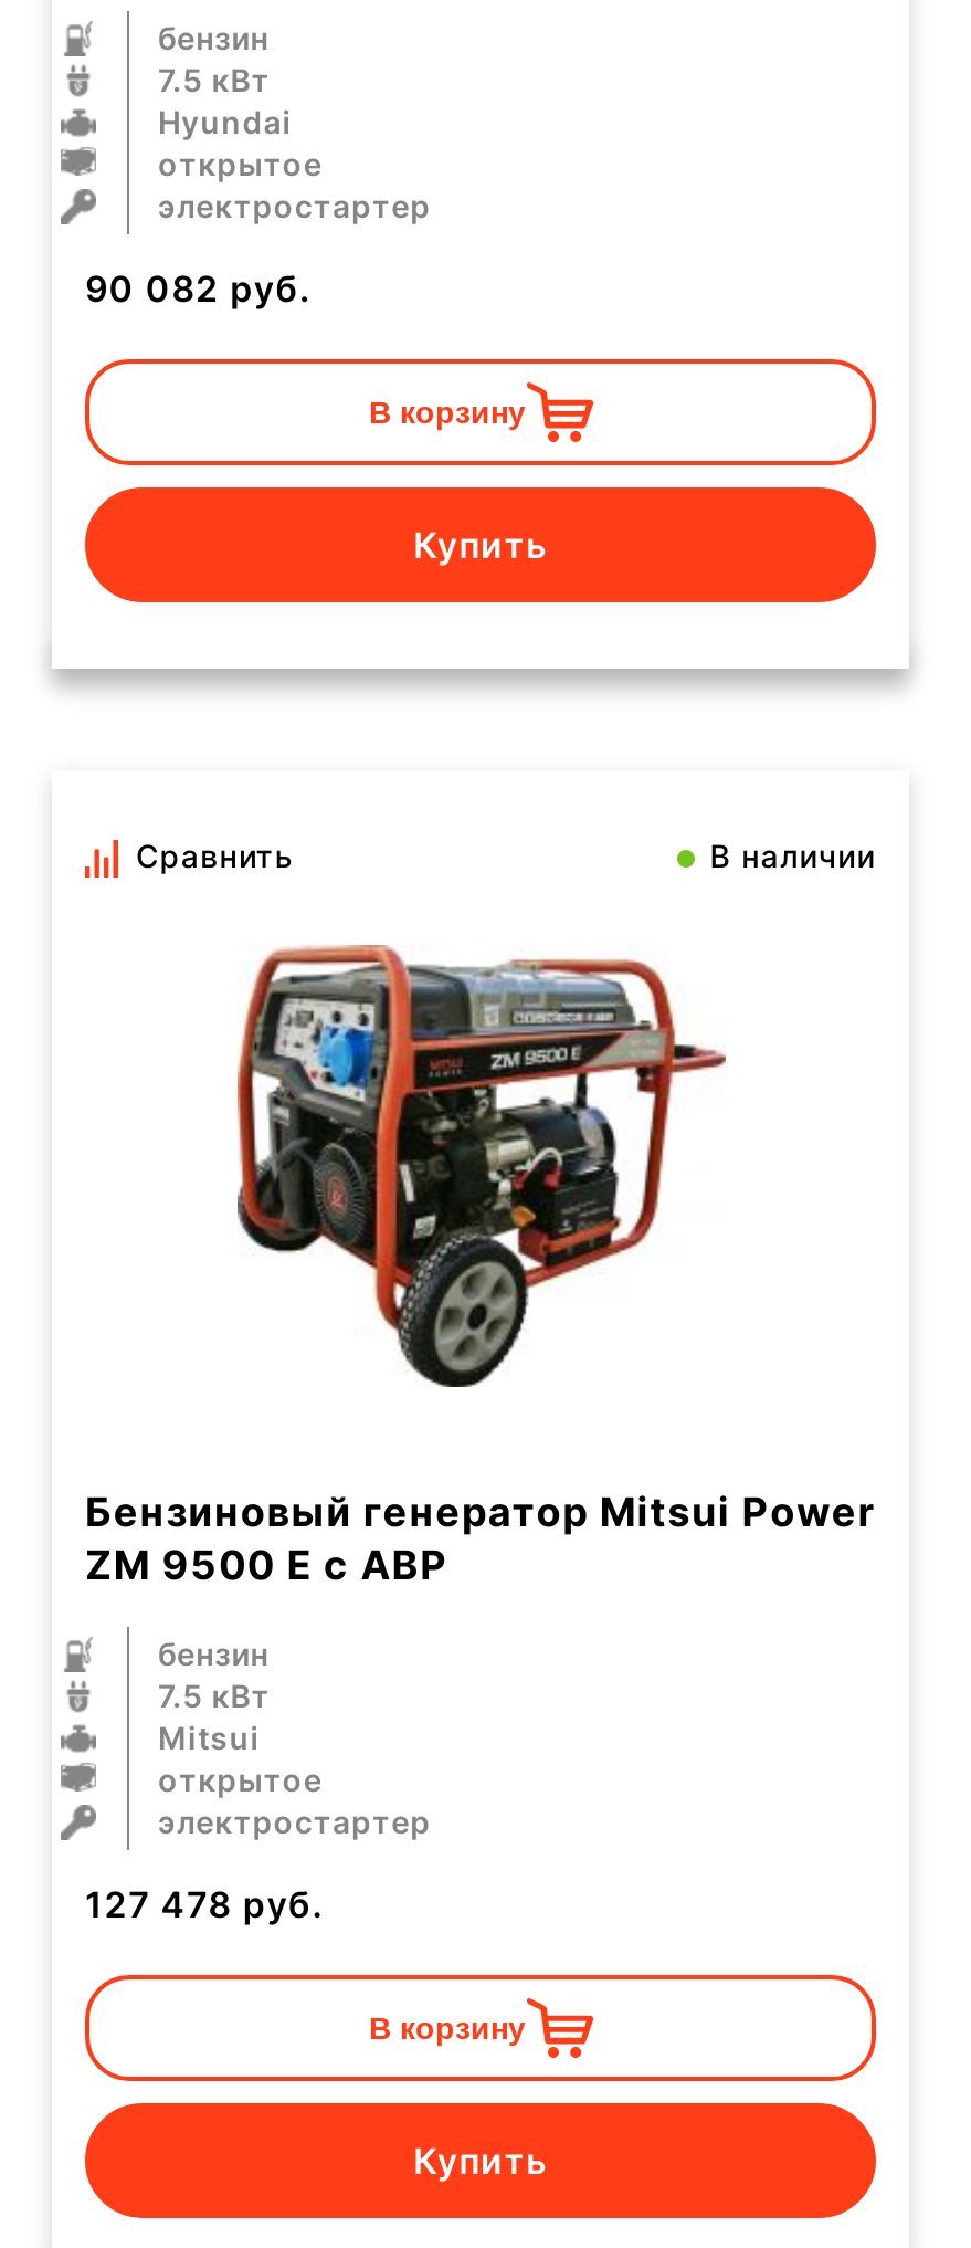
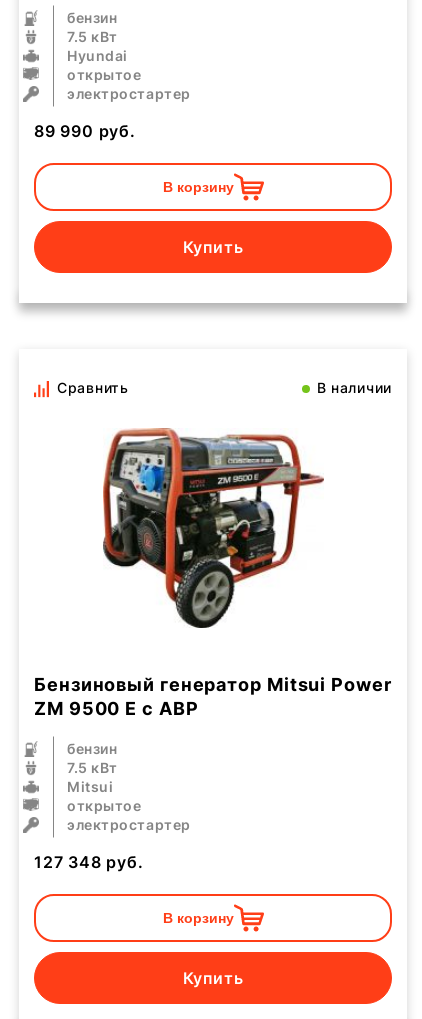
- 90 082 руб.
+ 89 990 руб.

- 127 478 руб.
+ 127 348 руб.
